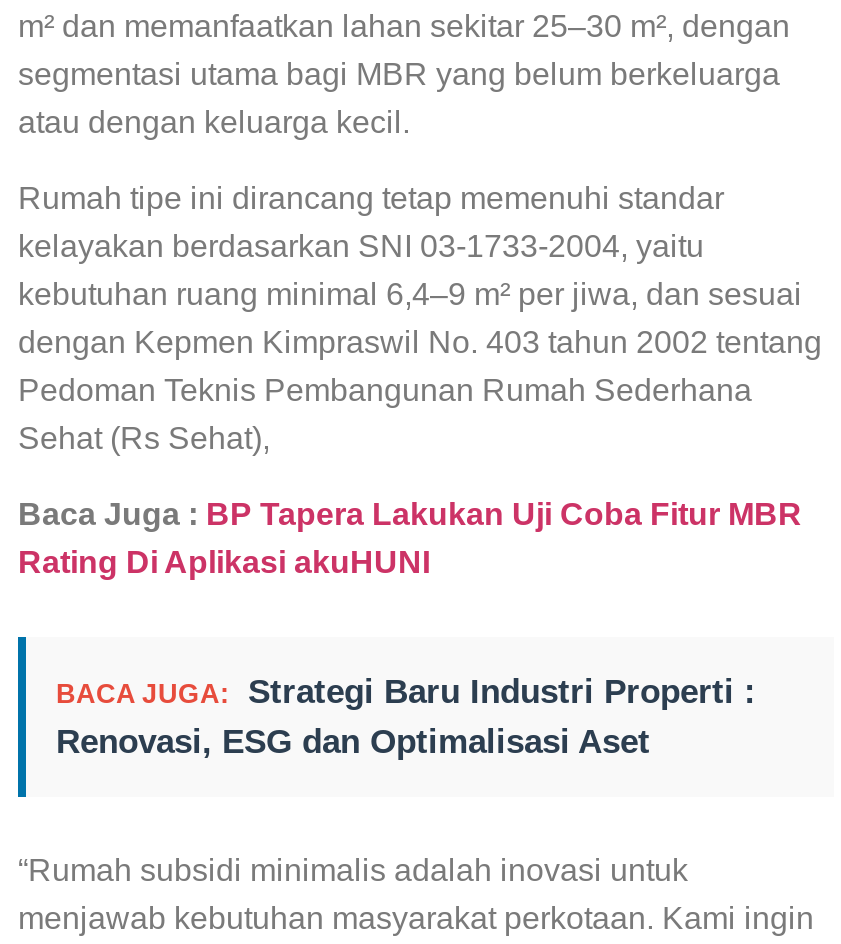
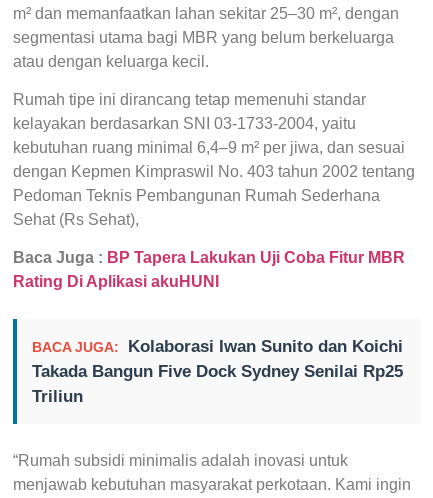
- BACA JUGA: Strategi Baru Industri Properti :
- Renovasi, ESG dan Optimalisasi Aset
+ BACA JUGA: Kolaborasi Iwan Sunito dan Koichi
+ Takada Bangun Five Dock Sydney Senilai Rp25
+ Triliun
